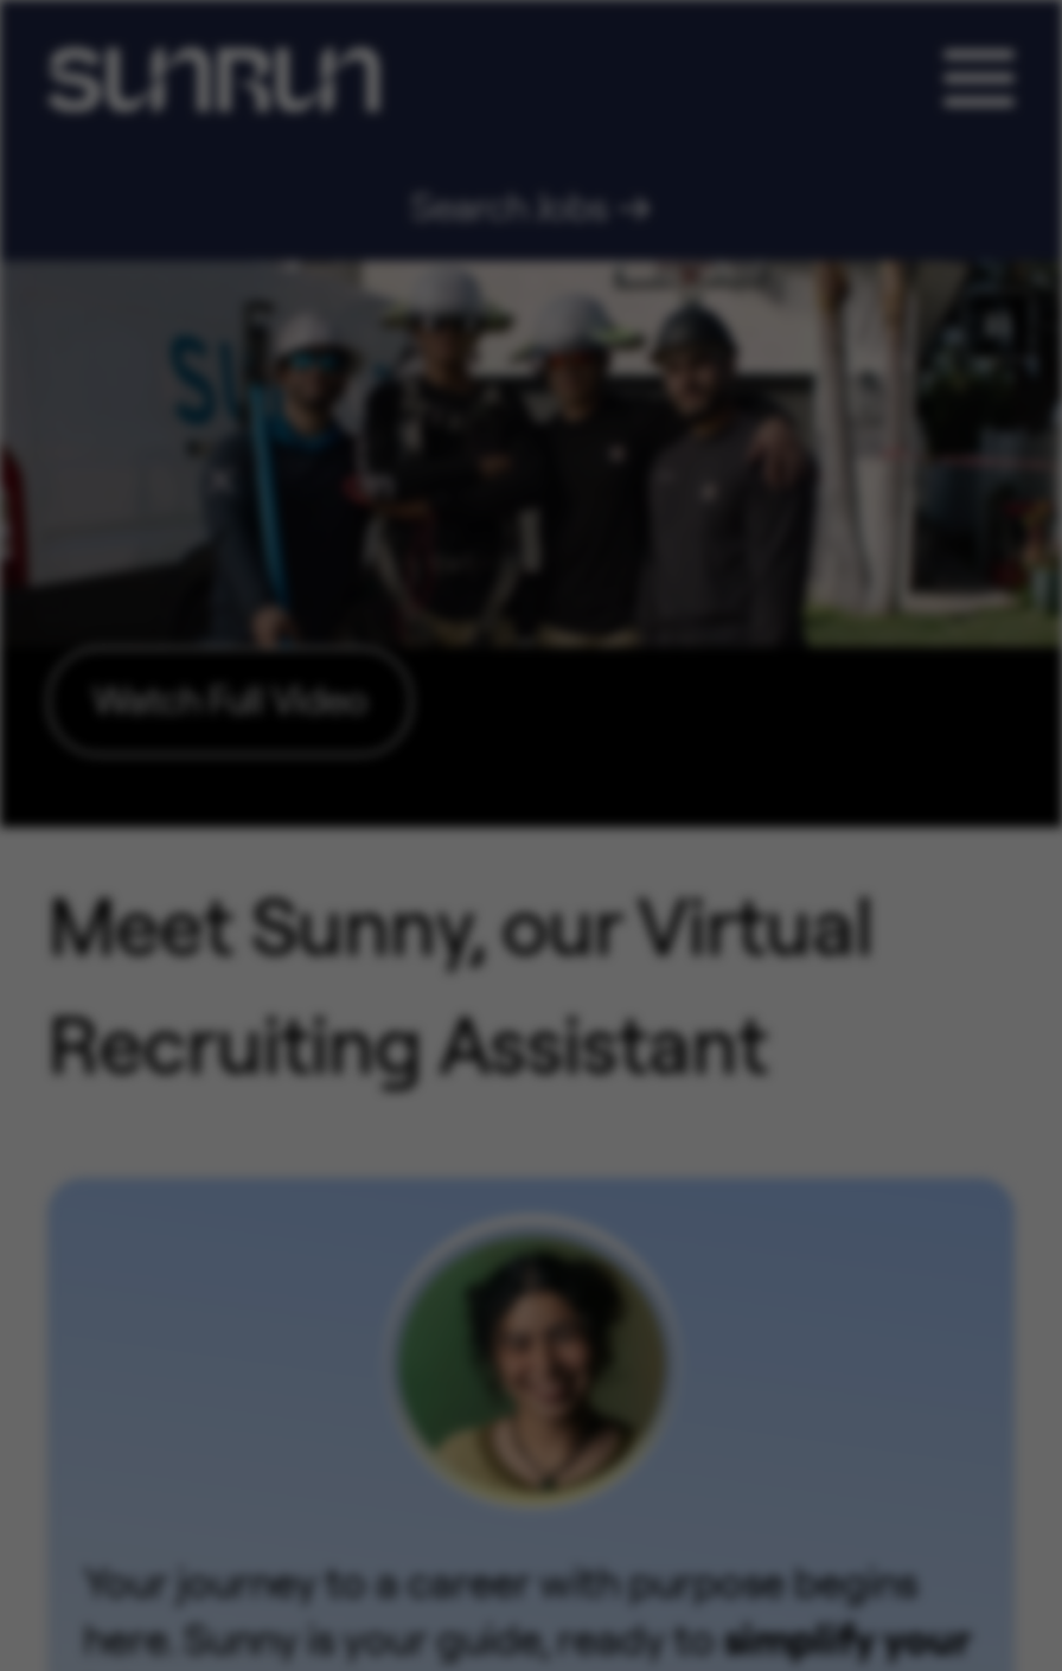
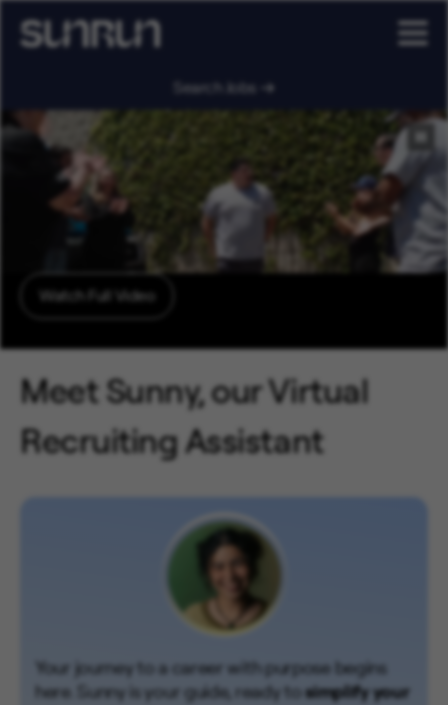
- [image]
+ [image]
